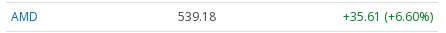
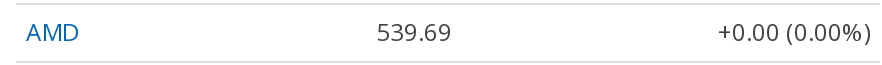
- 539.18
+ 539.69

- +35.61 (+6.60%)
+ +0.00 (0.00%)
